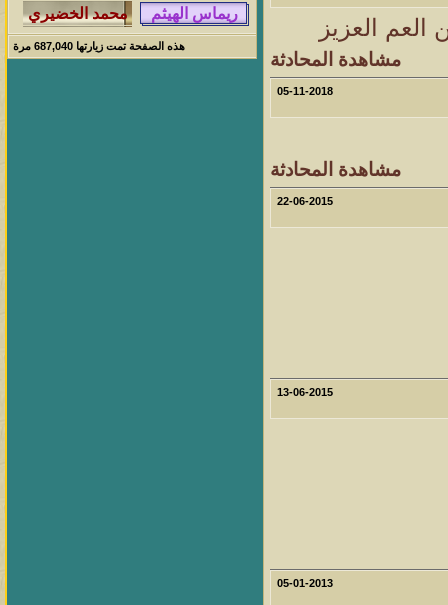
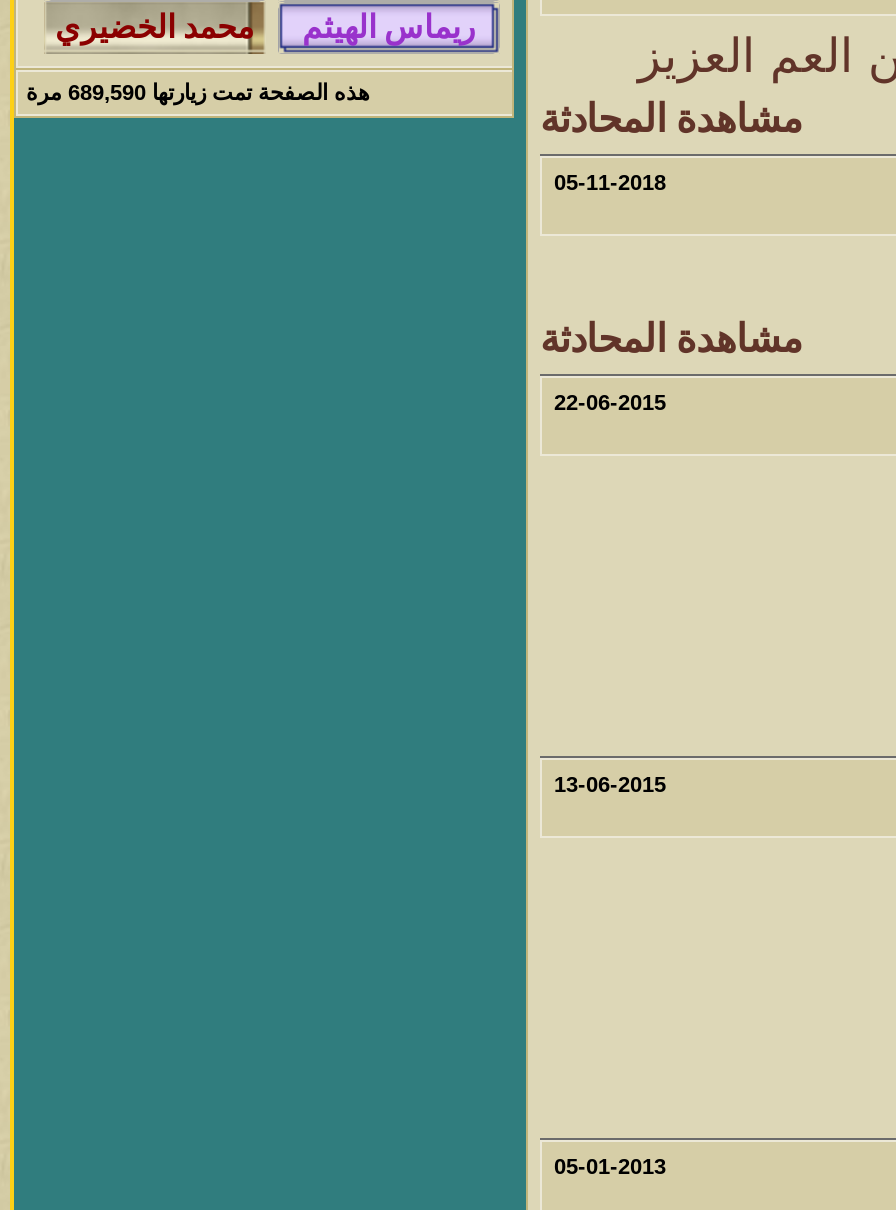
- هذه الصفحة تمت زيارتها 687,040 مرة
+ هذه الصفحة تمت زيارتها 689,590 مرة
